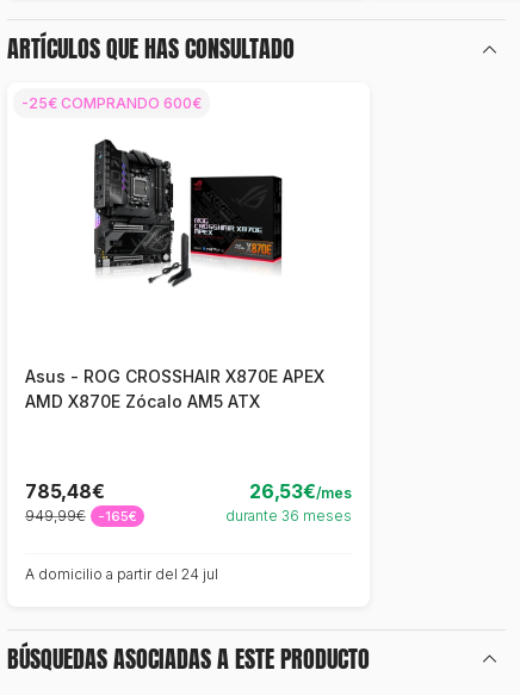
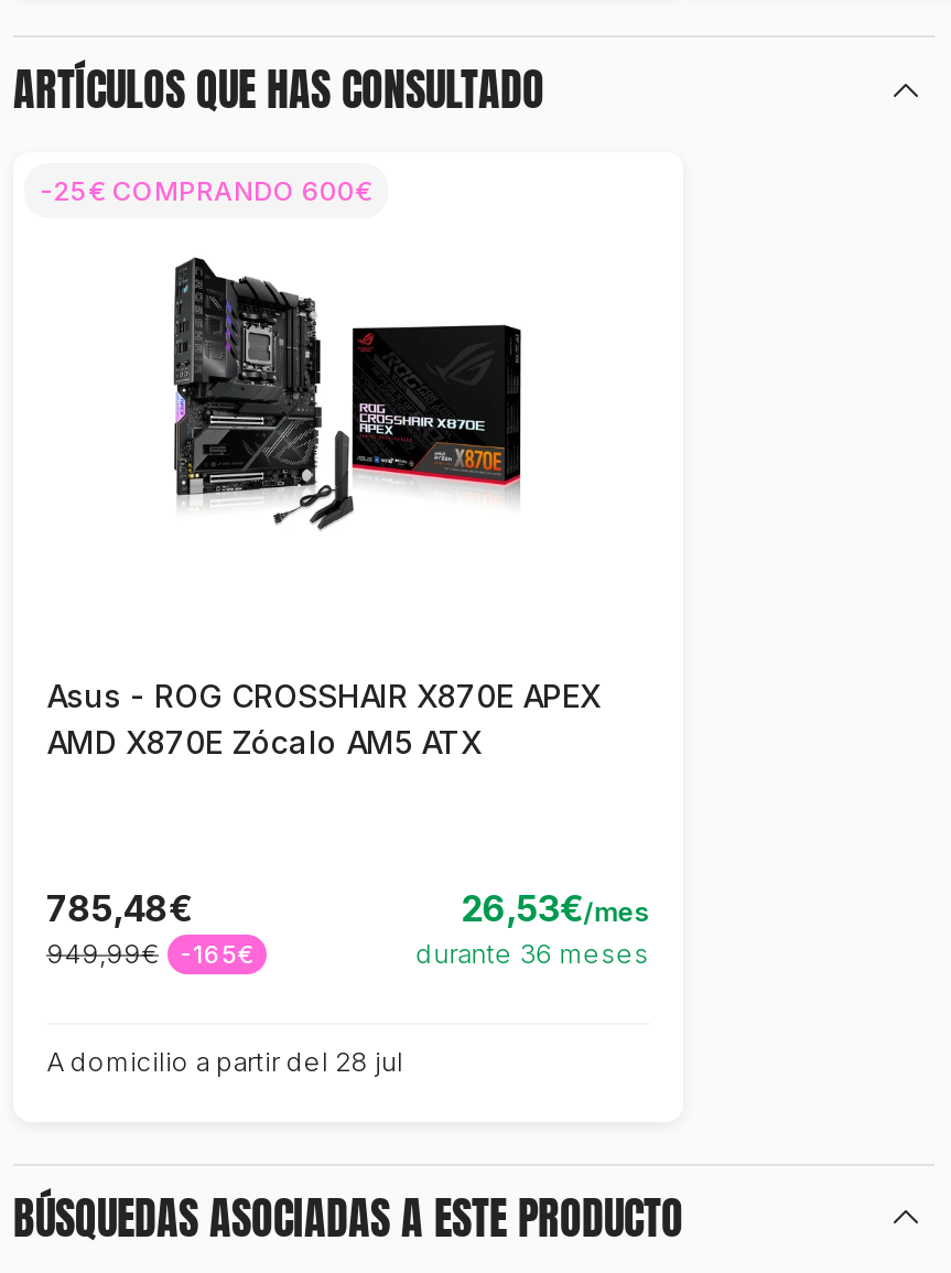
- A domicilio a partir del 24 jul
+ A domicilio a partir del 28 jul
